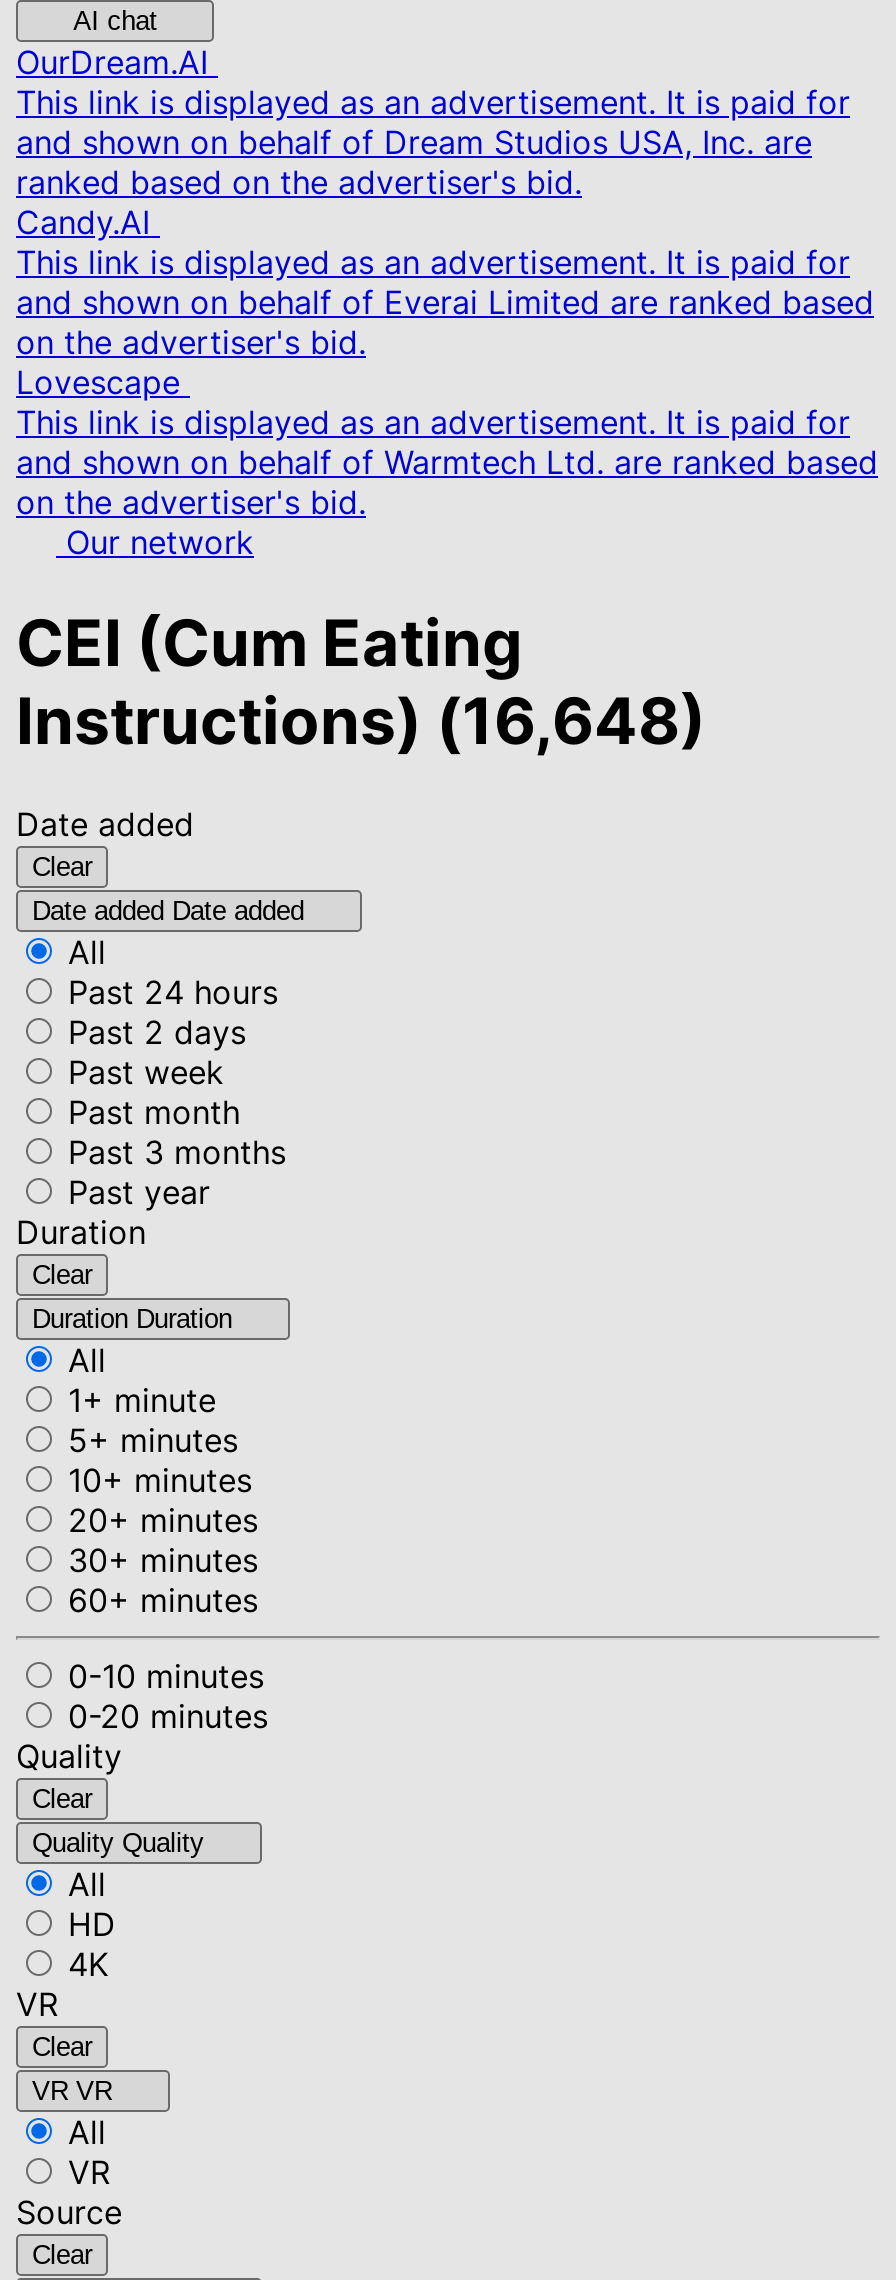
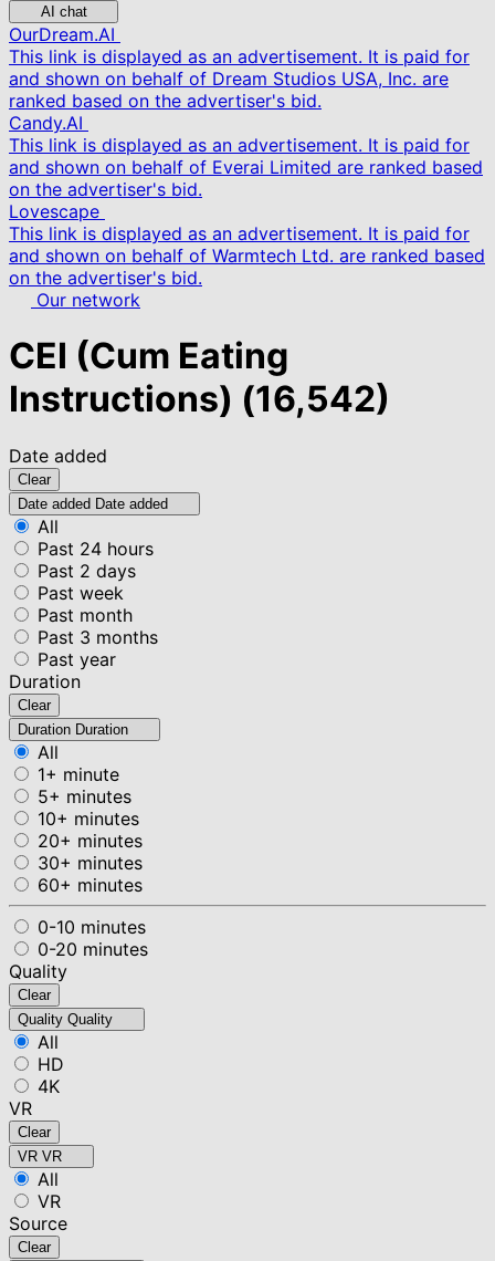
- Instructions) (16,648)
+ Instructions) (16,542)
